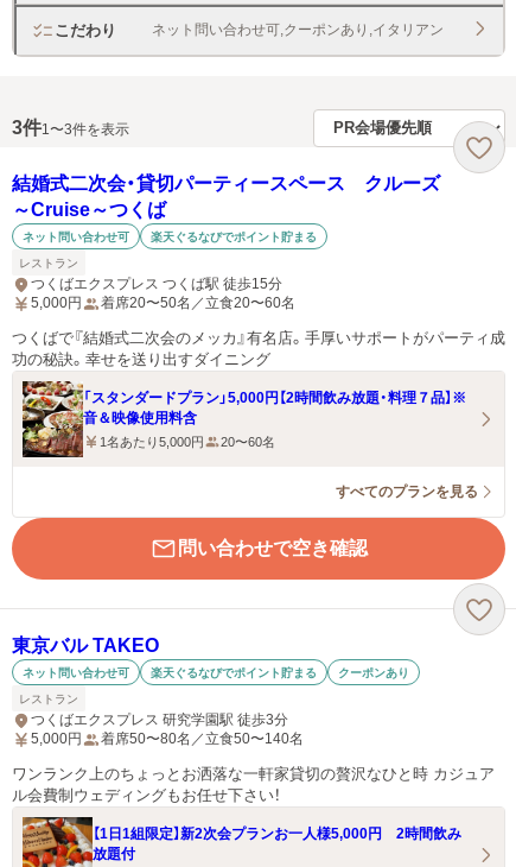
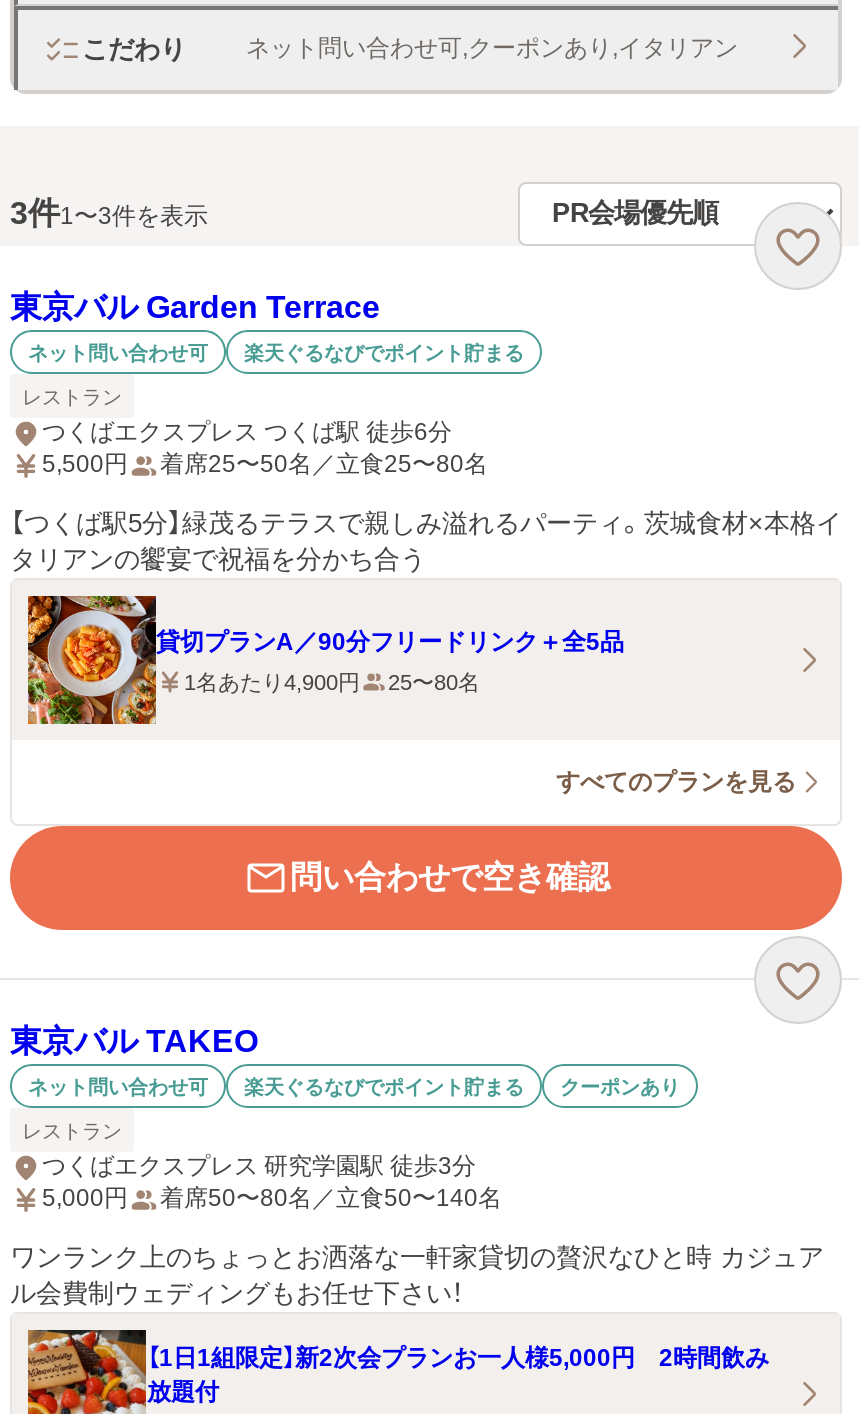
- 結婚式二次会・貸切パーティースペース クルーズ
- ～Cruise～つくば
+ 東京バル Garden Terrace

- つくばエクスプレス つくば駅 徒歩15分
- 5,000円
- 着席20〜50名／立食20〜60名
+ つくばエクスプレス つくば駅 徒歩6分
+ 5,500円
+ 着席25〜50名／立食25〜80名

- つくばで『結婚式二次会のメッカ』有名店。手厚いサポートがパーティ成
- 功の秘訣。幸せを送り出すダイニング
+ 【つくば駅5分】緑茂るテラスで親しみ溢れるパーティ。茨城食材×本格イ
+ タリアンの饗宴で祝福を分かち合う

- [image]
- 「スタンダードプラン」5,000円【2時間飲み放題・料理７品】※
- 音＆映像使用料含
+ [image]
+ 貸切プランA／90分フリードリンク＋全5品

- 1名あたり5,000円
- 20〜60名
+ 1名あたり4,900円
+ 25〜80名
